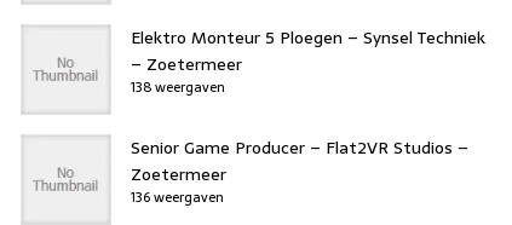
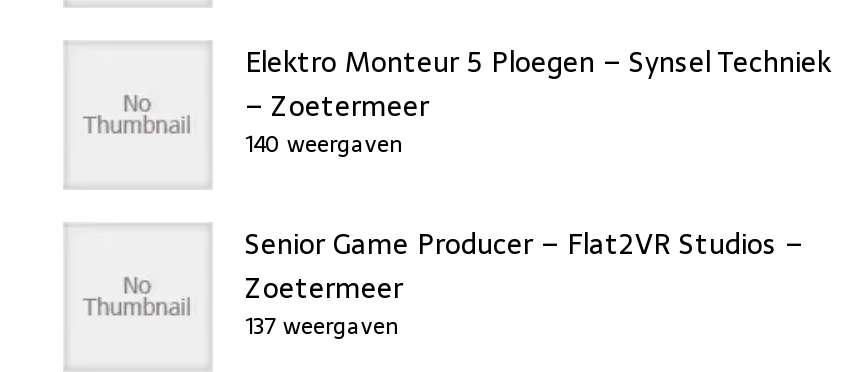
- 138 weergaven
+ 140 weergaven

- 136 weergaven
+ 137 weergaven
